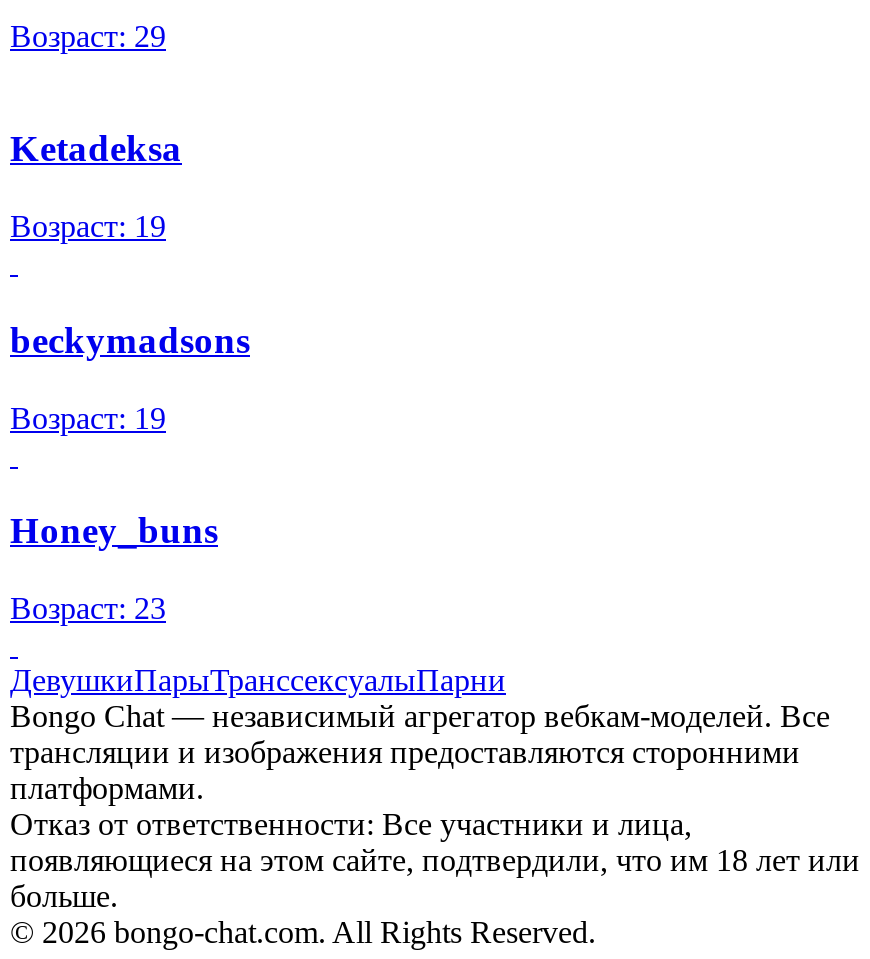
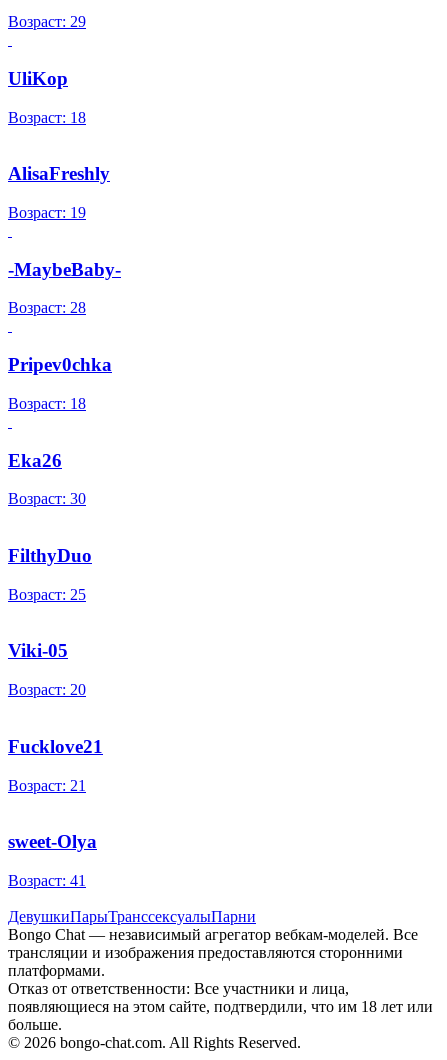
- Ketadeksa
+ UliKop
+ Возраст: 18
+ AlisaFreshly

- beckymadsons
- Возраст: 19
- Honey_buns
- Возраст: 23
+ -MaybeBaby-
+ Возраст: 28
+ Pripev0chka
+ Возраст: 18
+ Eka26
+ Возраст: 30
+ FilthyDuo
+ Возраст: 25
+ Viki-05
+ Возраст: 20
+ Fucklove21
+ Возраст: 21
+ sweet-Olya
+ Возраст: 41
